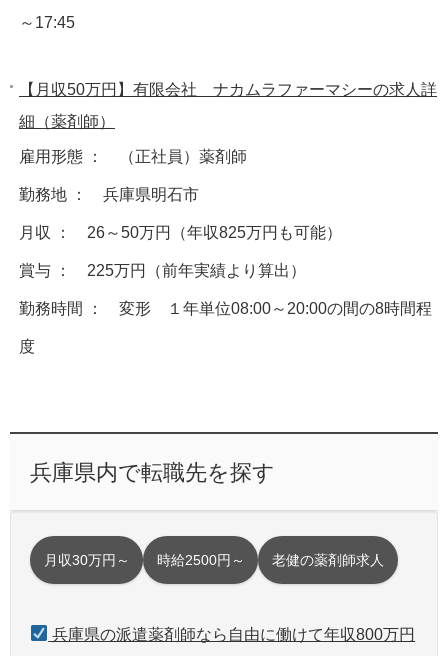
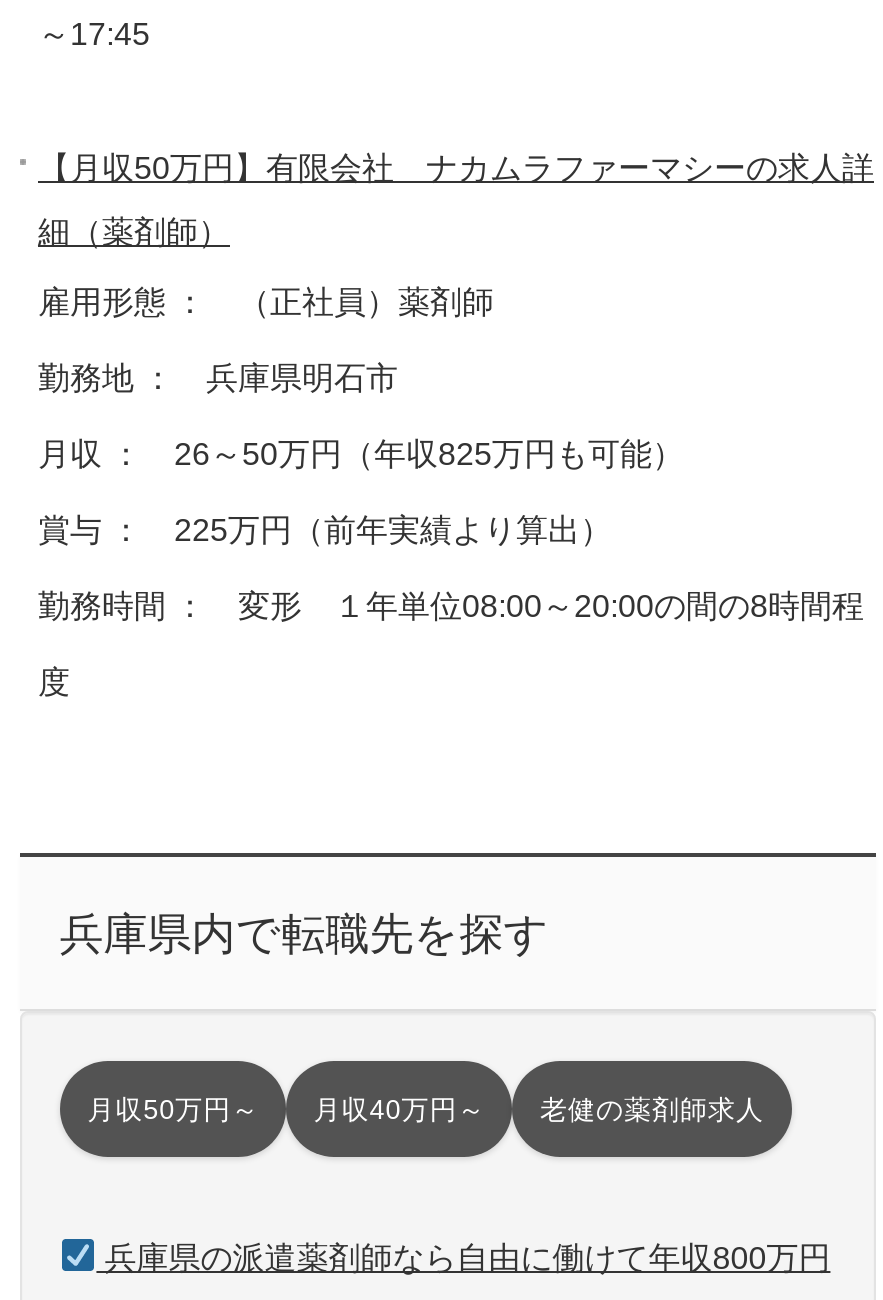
- 月収30万円～
- 時給2500円～
+ 月収50万円～
+ 月収40万円～
